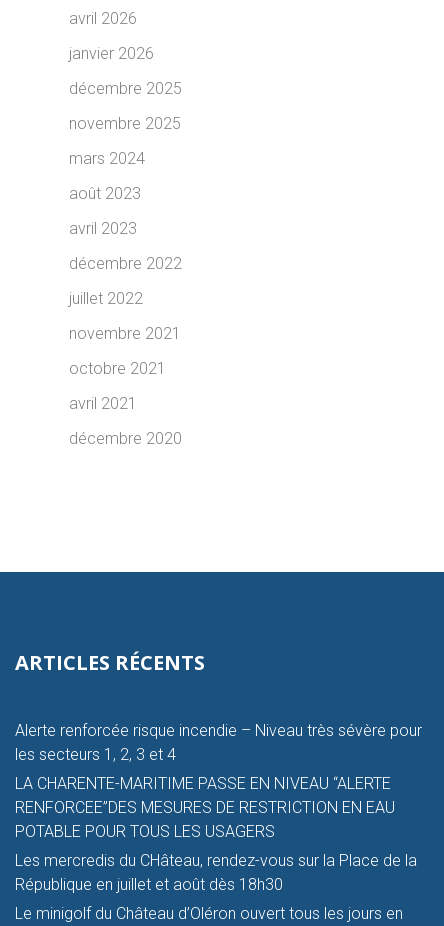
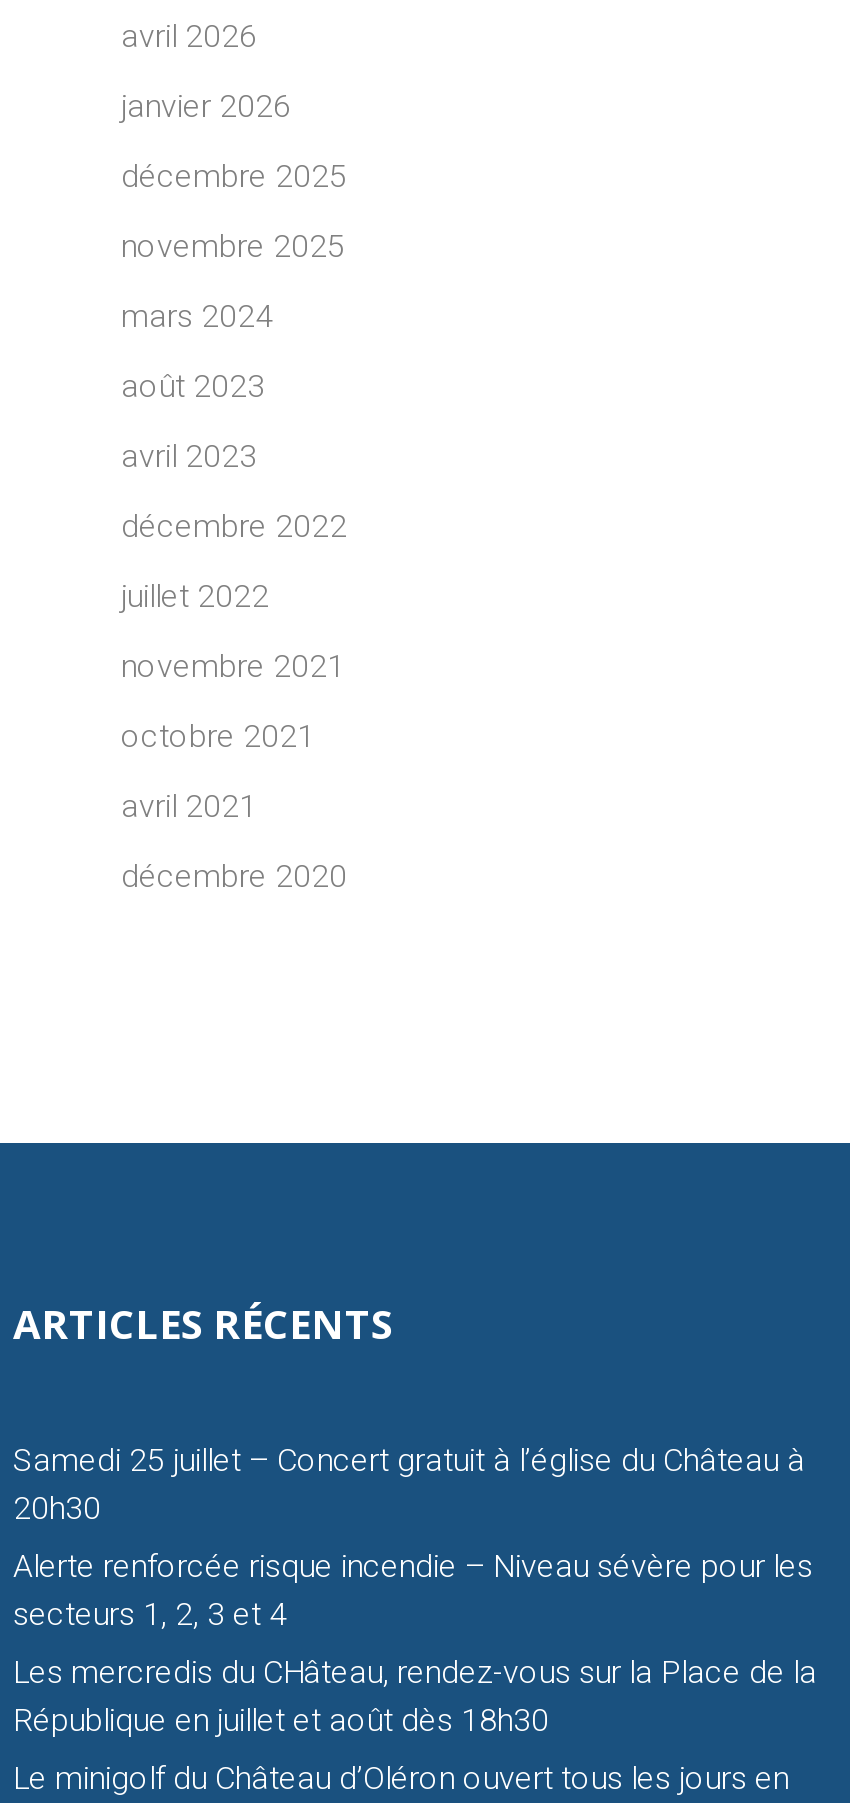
- Alerte renforcée risque incendie – Niveau très sévère pour
- les secteurs 1, 2, 3 et 4
+ Samedi 25 juillet – Concert gratuit à l’église du Château à
+ 20h30

- LA CHARENTE-MARITIME PASSE EN NIVEAU “ALERTE
- RENFORCEE”DES MESURES DE RESTRICTION EN EAU
- POTABLE POUR TOUS LES USAGERS
+ Alerte renforcée risque incendie – Niveau sévère pour les
+ secteurs 1, 2, 3 et 4
